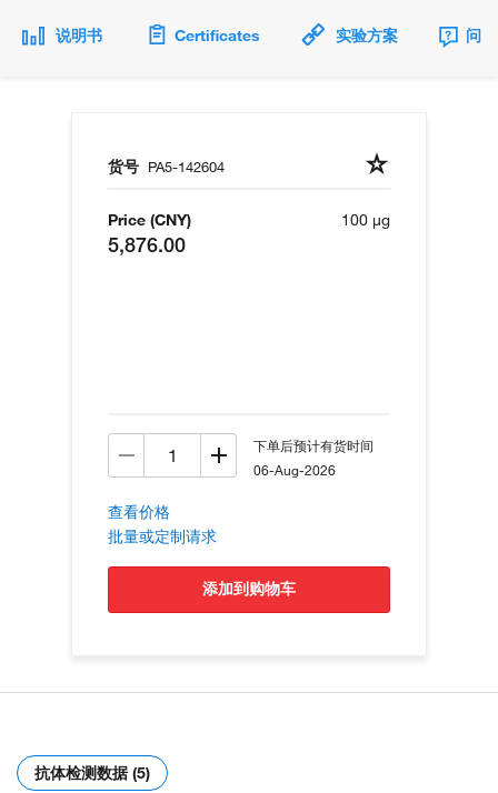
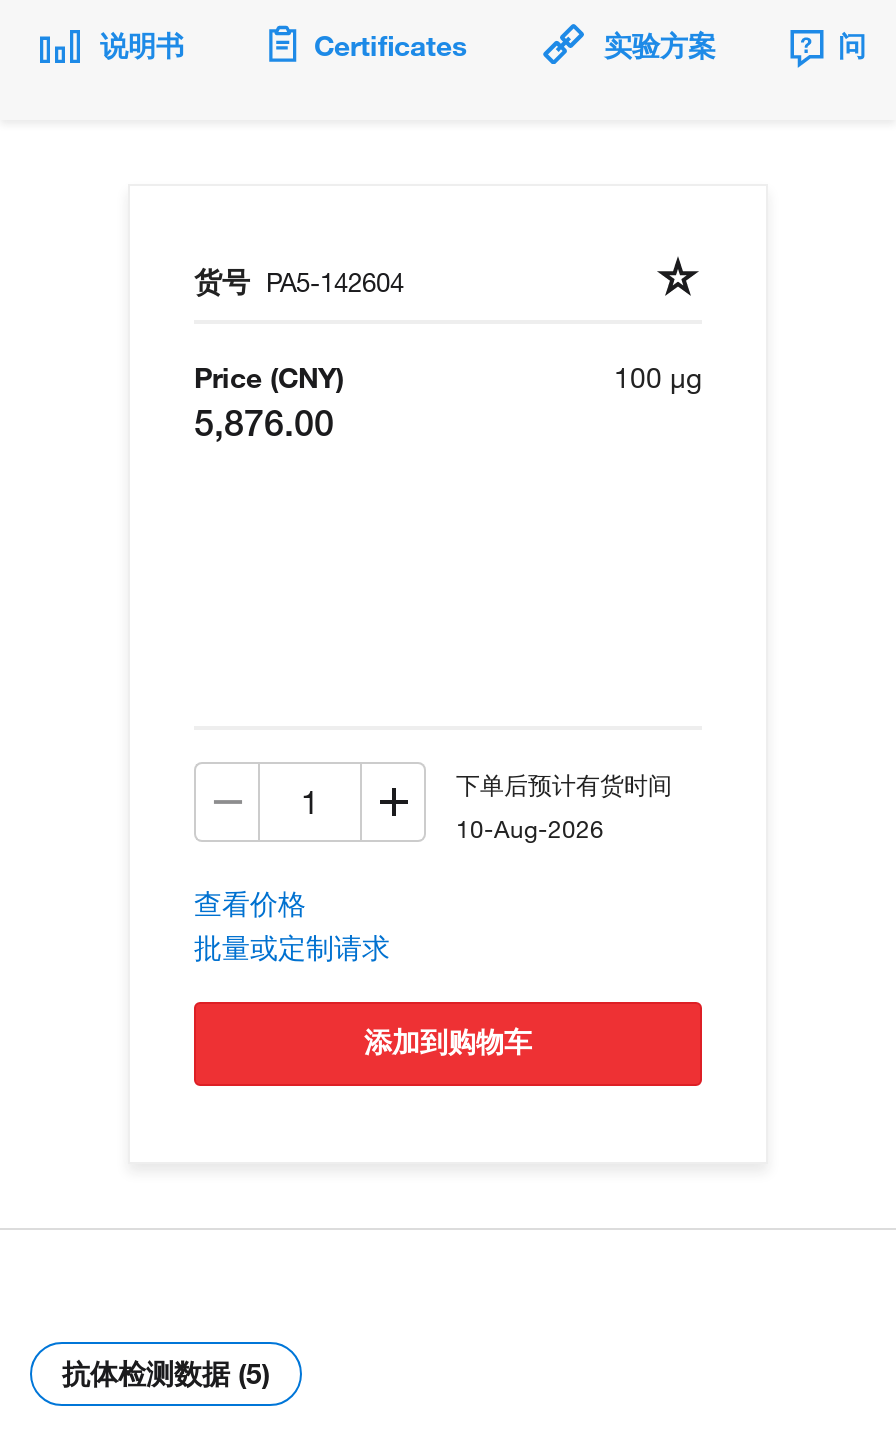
- 06-Aug-2026
+ 10-Aug-2026
